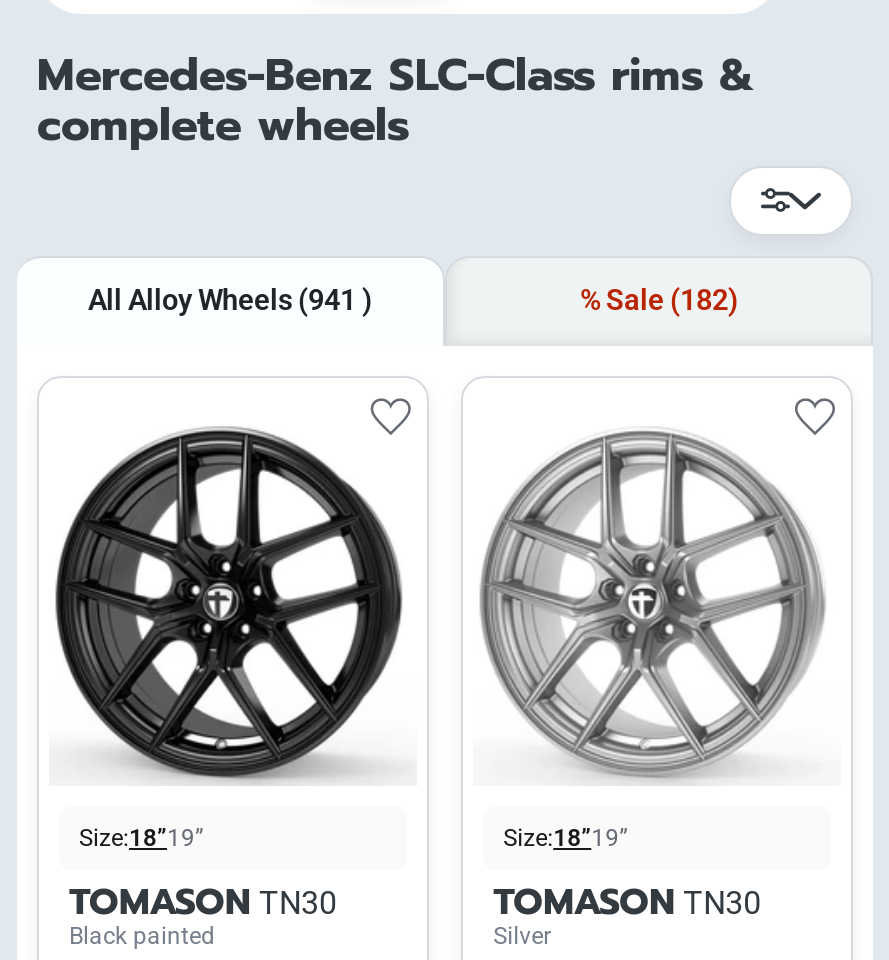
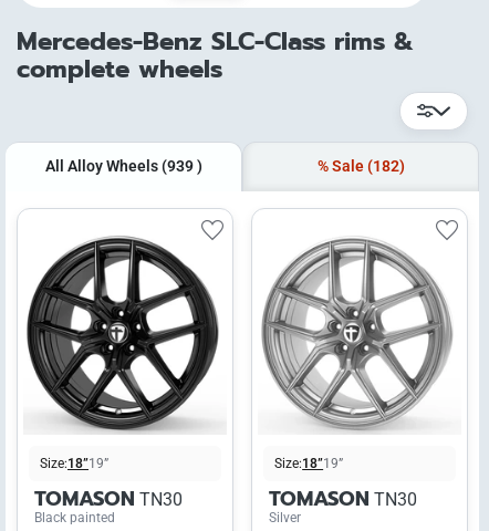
- All Alloy Wheels (941)
+ All Alloy Wheels (939)
